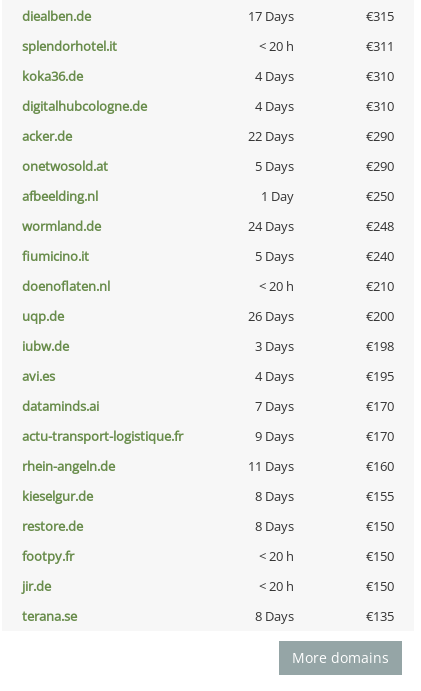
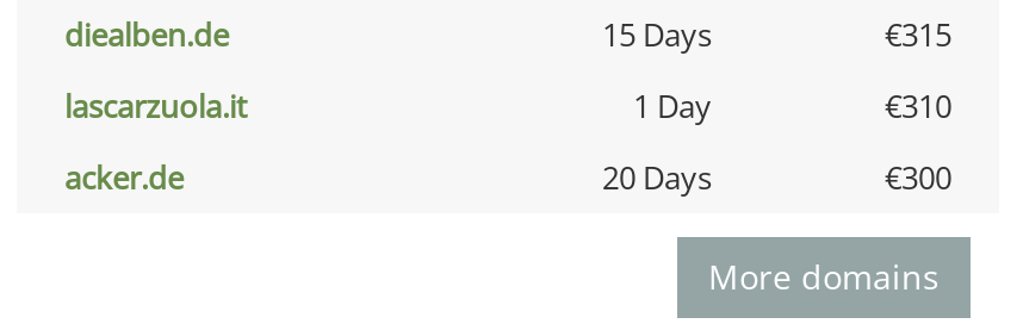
- 17 Days
+ 15 Days

- splendorhotel.it
- < 20 h
- €311
- koka36.de
- 4 Days
- €310
- digitalhubcologne.de
- 4 Days
+ lascarzuola.it
+ 1 Day

- 22 Days
- €290
- onetwosold.at
- 5 Days
- €290
- afbeelding.nl
- 1 Day
- €250
- wormland.de
- 24 Days
- €248
- fiumicino.it
- 5 Days
- €240
- doenoflaten.nl
- < 20 h
- €210
- uqp.de
- 26 Days
- €200
- iubw.de
- 3 Days
- €198
- avi.es
- 4 Days
- €195
- dataminds.ai
- 7 Days
- €170
- actu-transport-logistique.fr
- 9 Days
- €170
- rhein-angeln.de
- 11 Days
- €160
- kieselgur.de
- 8 Days
- €155
- restore.de
- 8 Days
- €150
- footpy.fr
- < 20 h
- €150
- jir.de
- < 20 h
- €150
- terana.se
- 8 Days
- €135
+ 20 Days
+ €300
